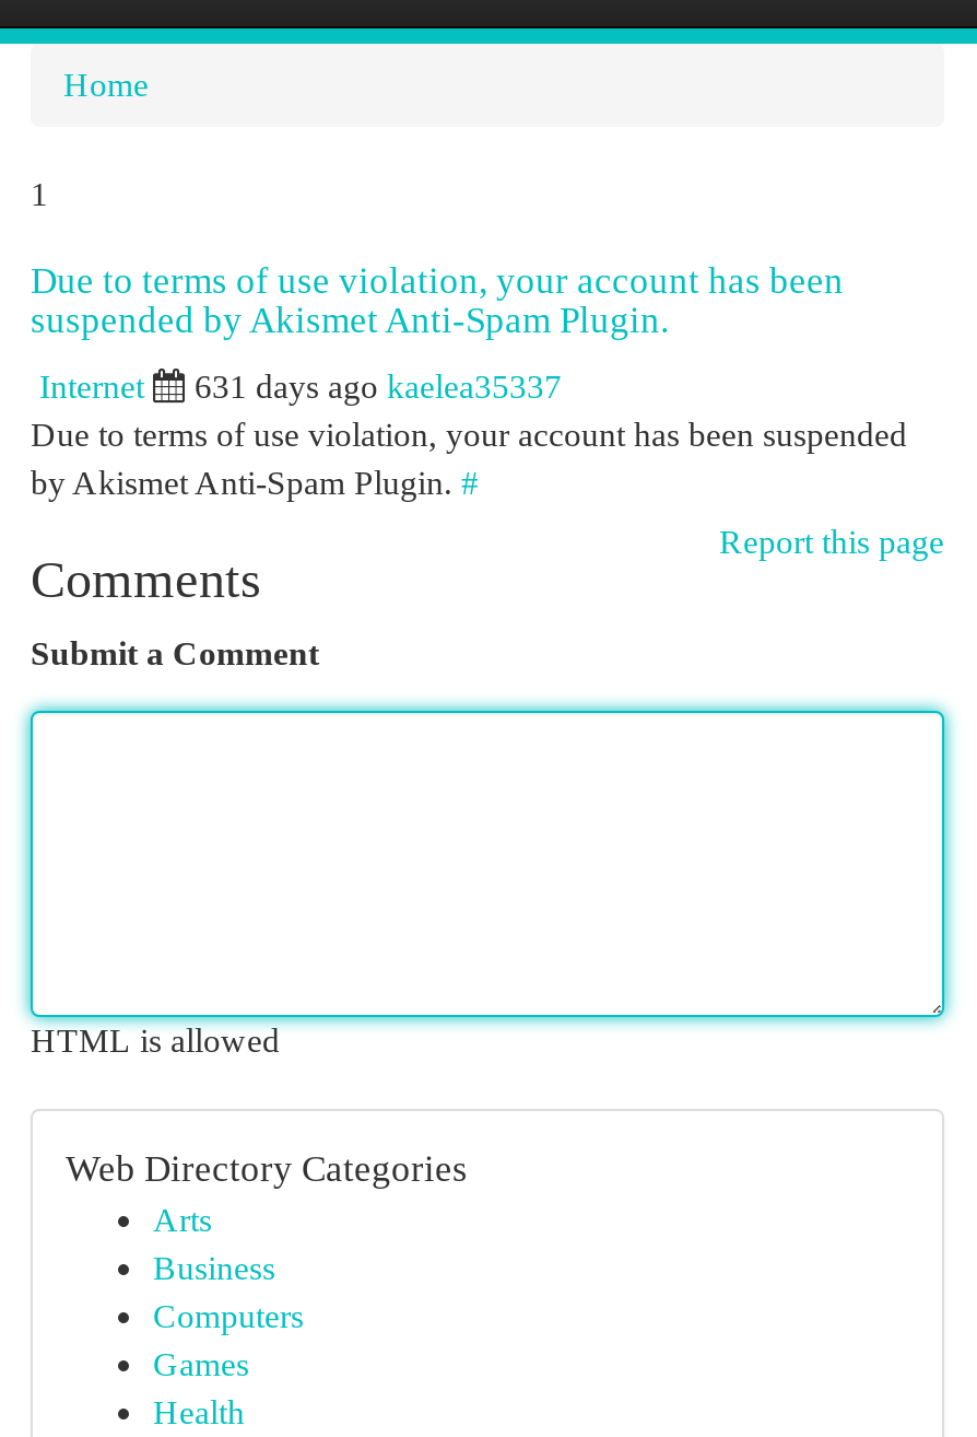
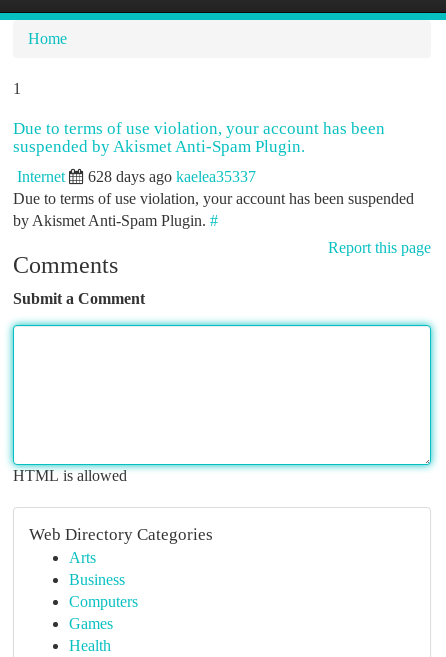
- 631 days ago kaelea35337
+ 628 days ago kaelea35337
